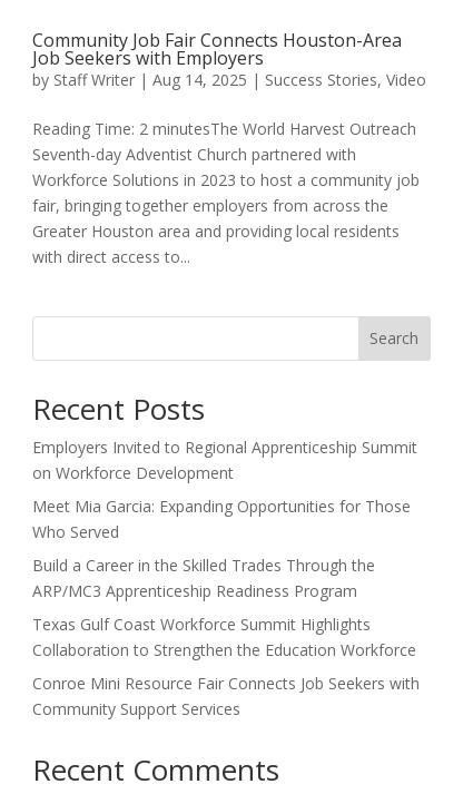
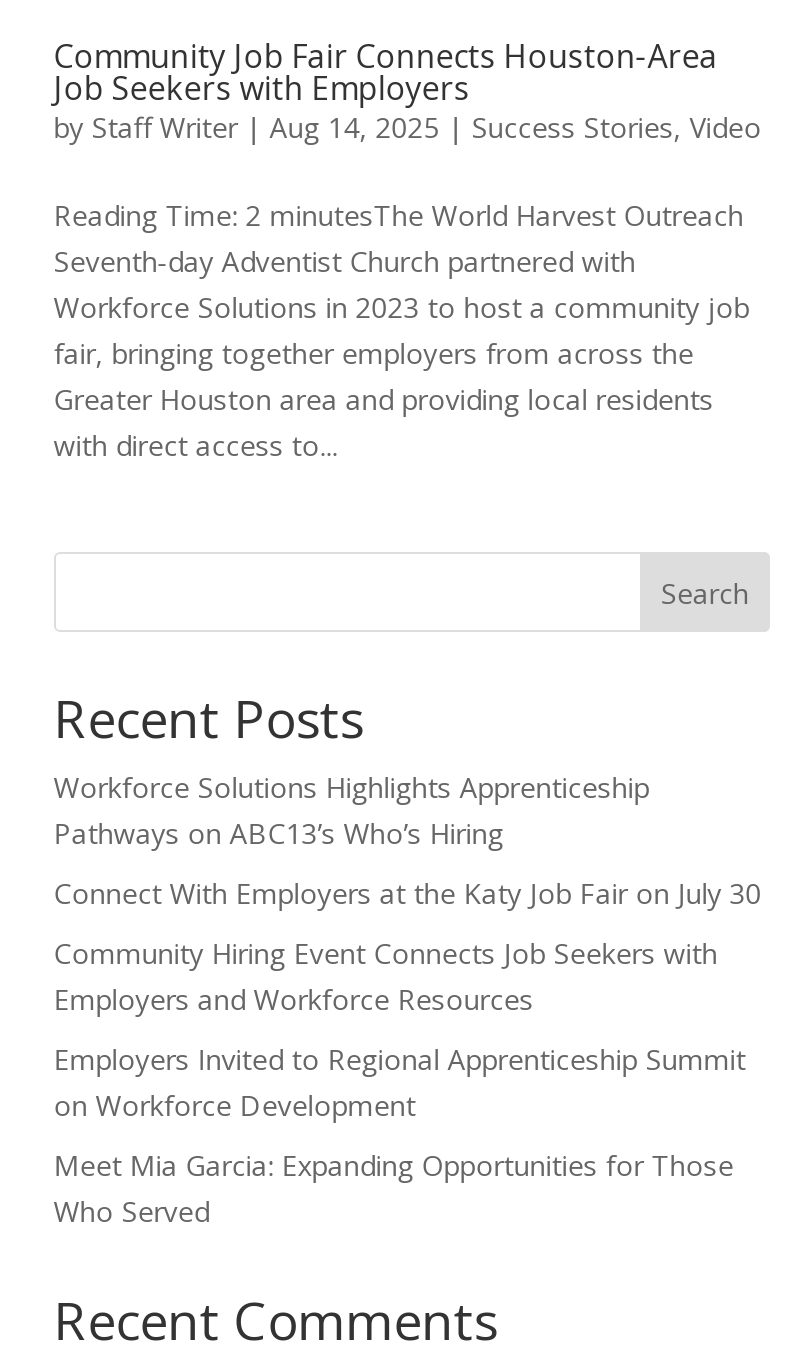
+ Workforce Solutions Highlights Apprenticeship
+ Pathways on ABC13’s Who’s Hiring
+ Connect With Employers at the Katy Job Fair on July 30
+ Community Hiring Event Connects Job Seekers with
+ Employers and Workforce Resources

moved down: Employers Invited to Regional Apprenticeship Summit | on Workforce Development | Meet Mia Garcia: Expanding Opportunities for Those | Who Served

- Build a Career in the Skilled Trades Through the
- ARP/MC3 Apprenticeship Readiness Program
- Texas Gulf Coast Workforce Summit Highlights
- Collaboration to Strengthen the Education Workforce
- Conroe Mini Resource Fair Connects Job Seekers with
- Community Support Services
